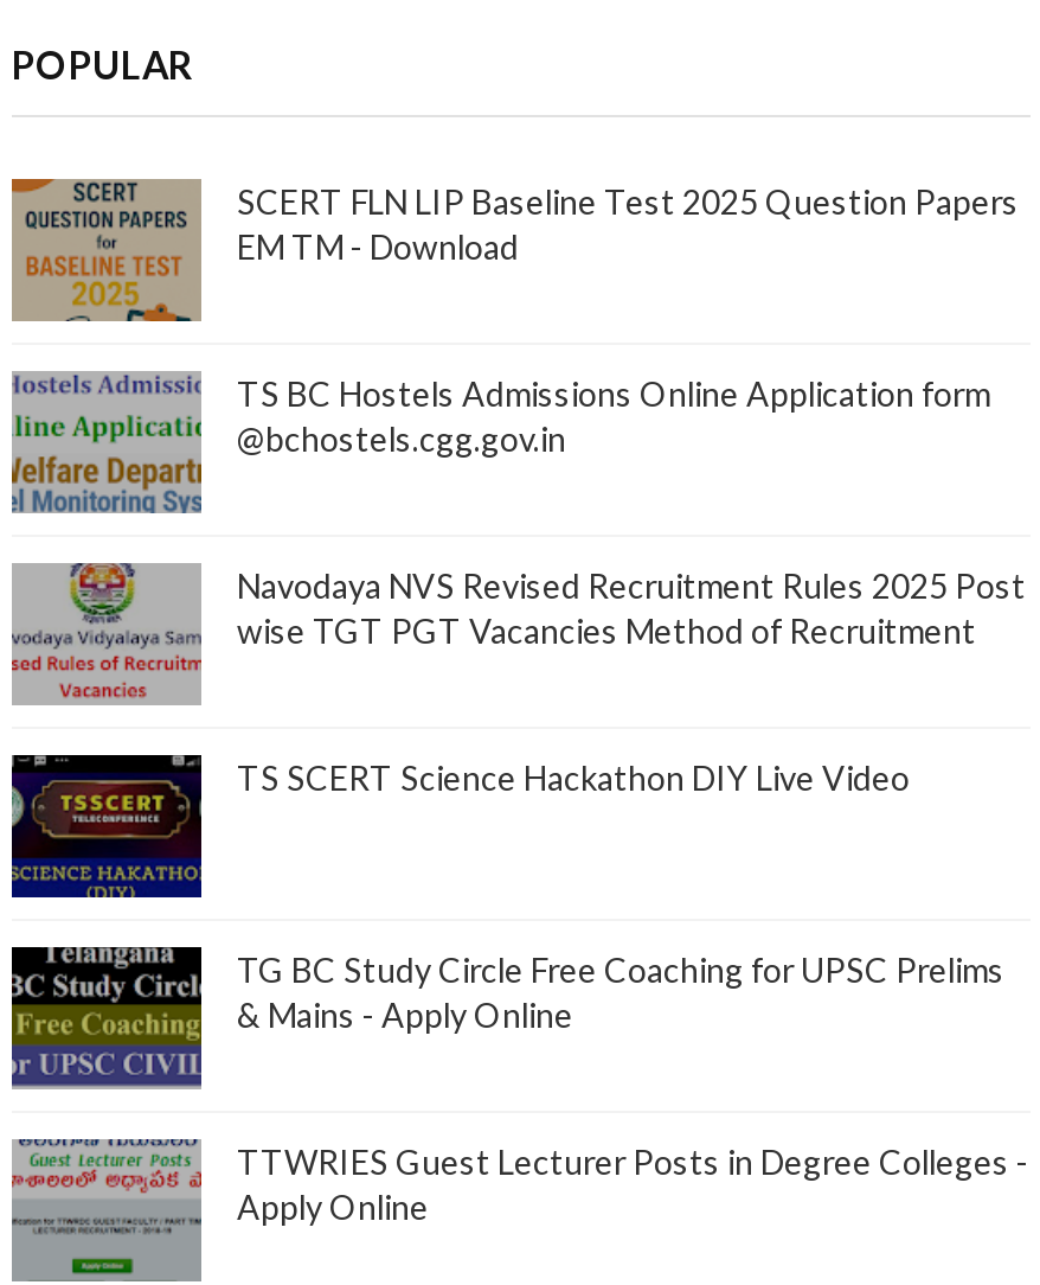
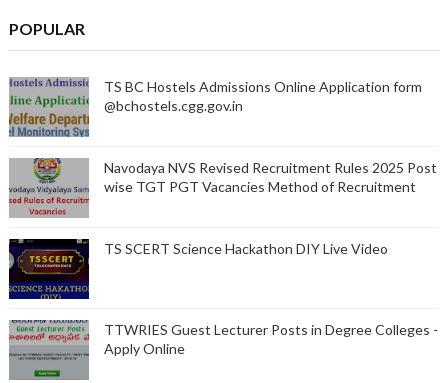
- [image]
- SCERT FLN LIP Baseline Test 2025 Question Papers
- EM TM - Download

- [image]
- TG BC Study Circle Free Coaching for UPSC Prelims
- & Mains - Apply Online
